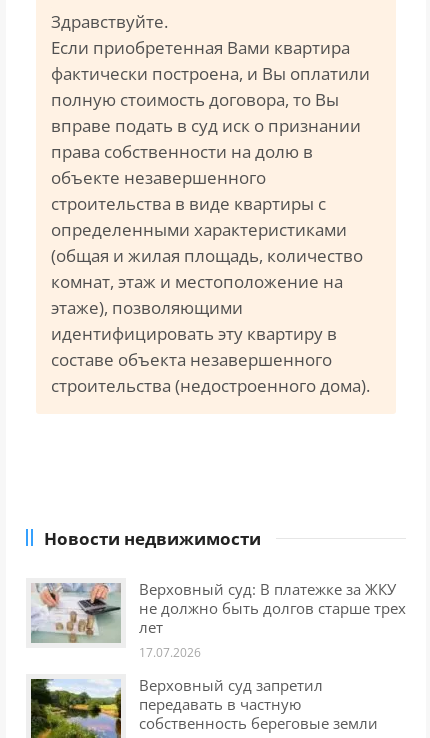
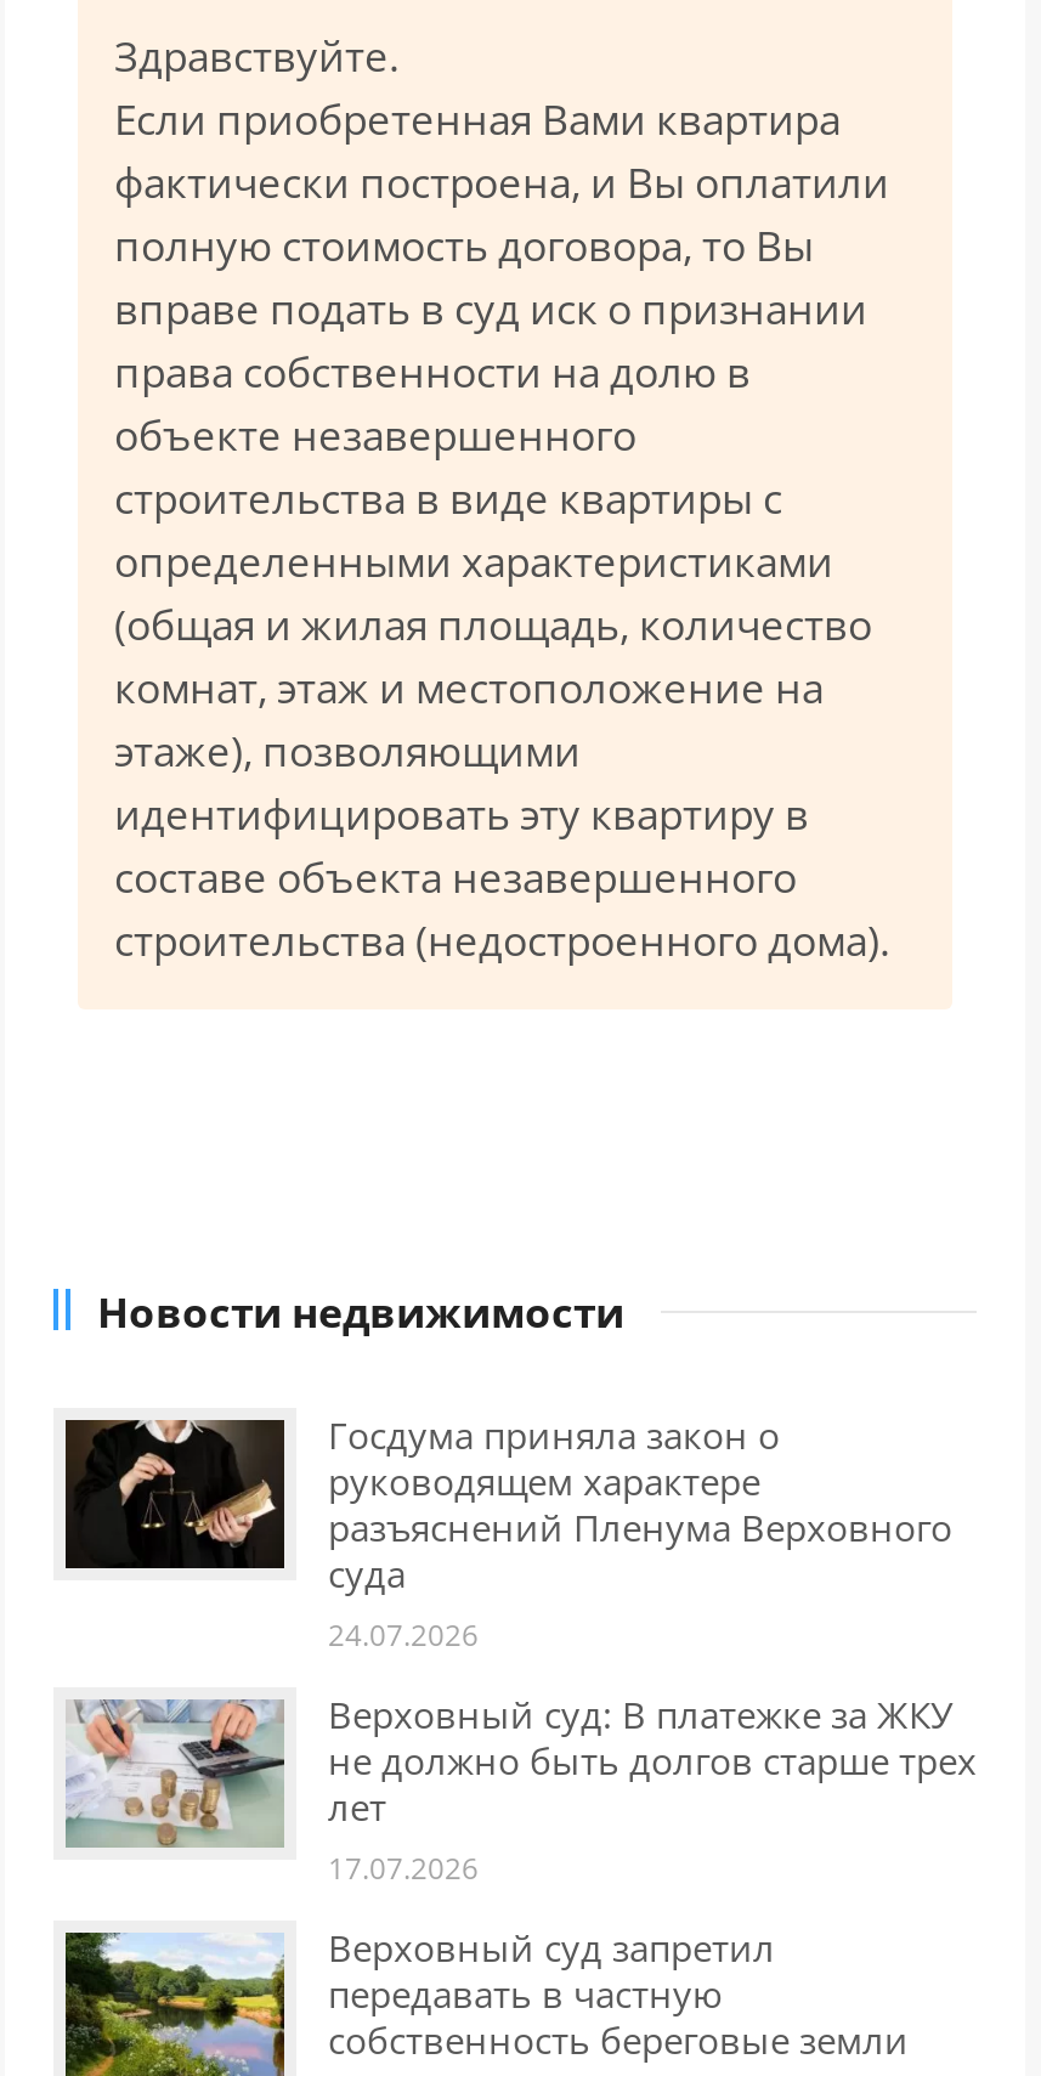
+ [image]
+ Госдума приняла закон о
+ руководящем характере
+ разъяснений Пленума Верховного
+ суда
+ 24.07.2026
